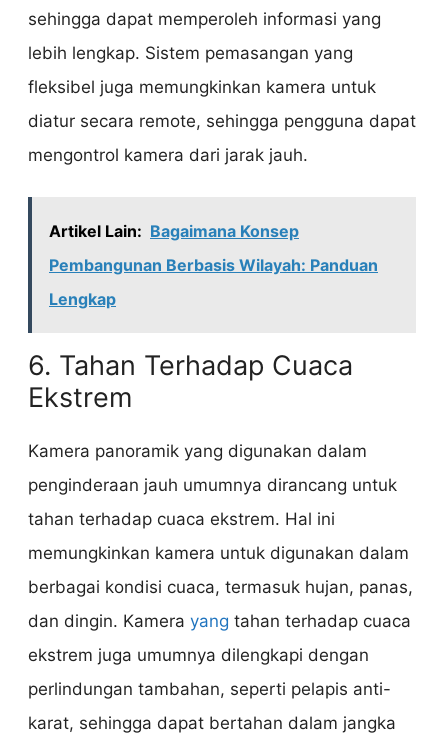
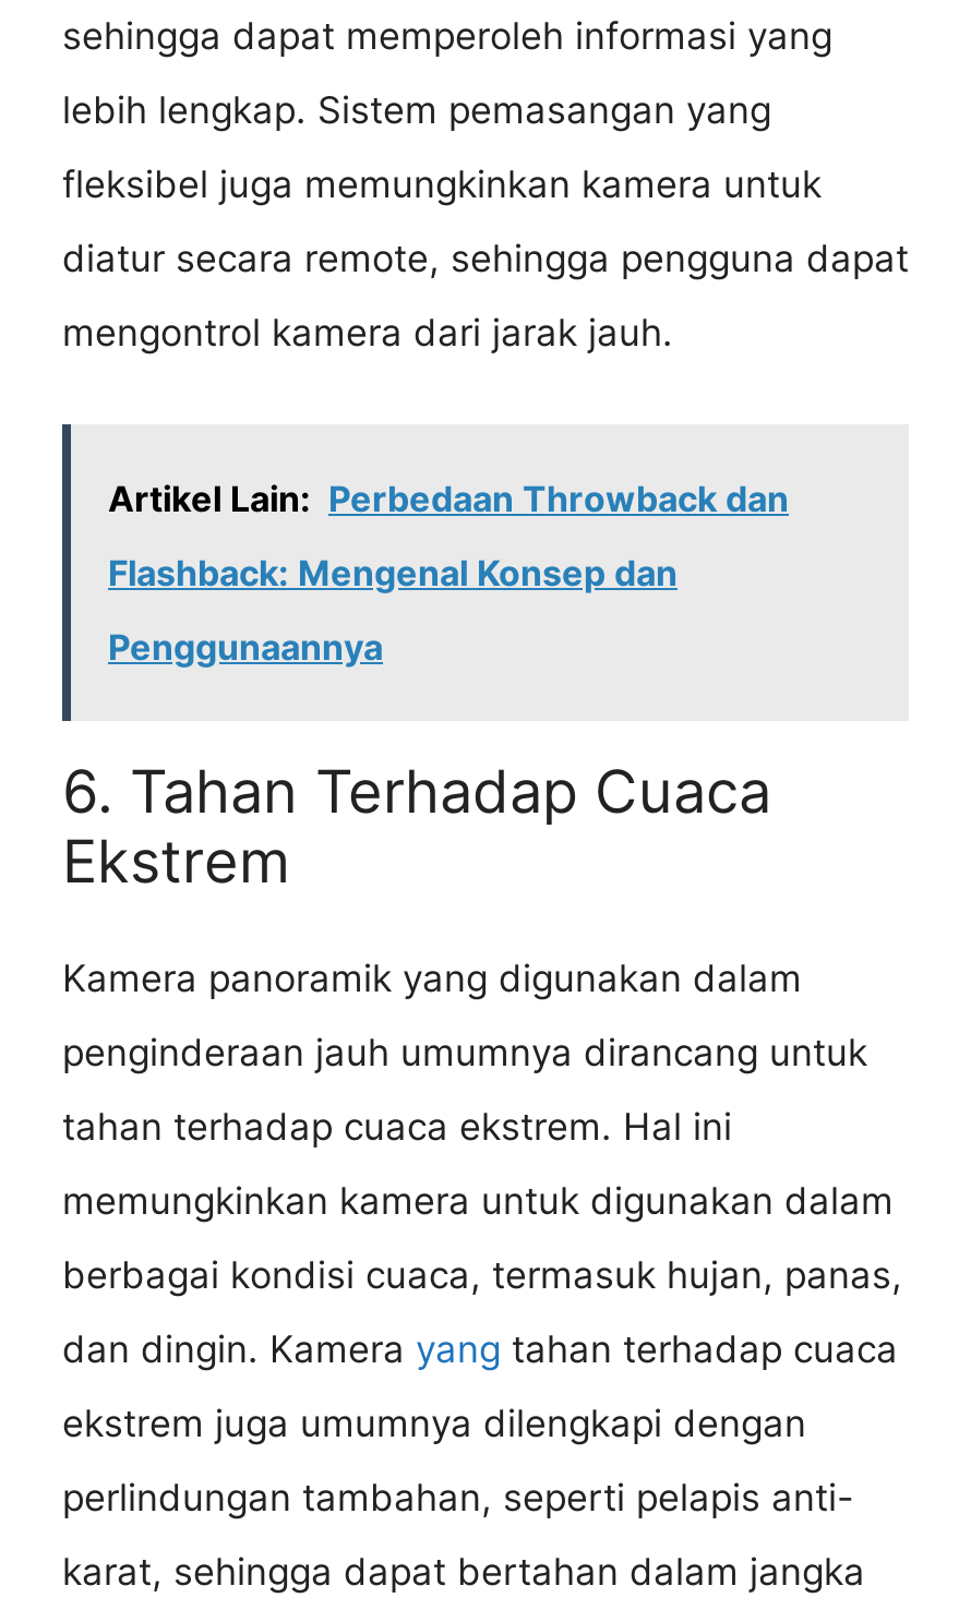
- Artikel Lain: Bagaimana Konsep
+ Artikel Lain: Perbedaan Throwback dan

- Pembangunan Berbasis Wilayah: Panduan
+ Flashback: Mengenal Konsep dan

- Lengkap
+ Penggunaannya
